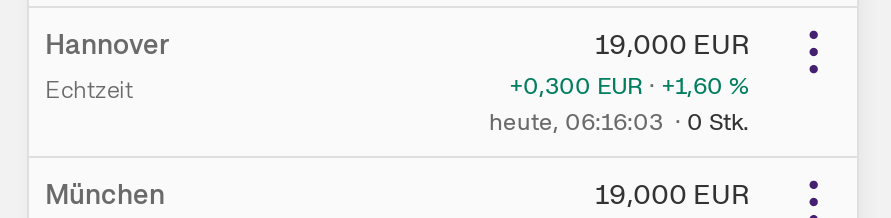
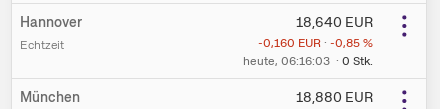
- 19,000 EUR
+ 18,640 EUR

- +0,300 EUR · +1,60 %
+ -0,160 EUR · -0,85 %

- 19,000 EUR
+ 18,880 EUR
